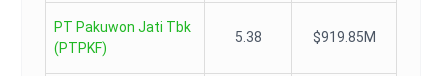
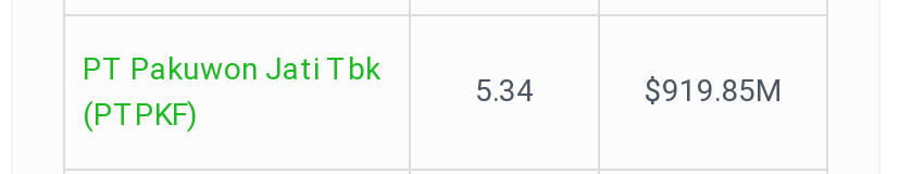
- 5.38
+ 5.34
